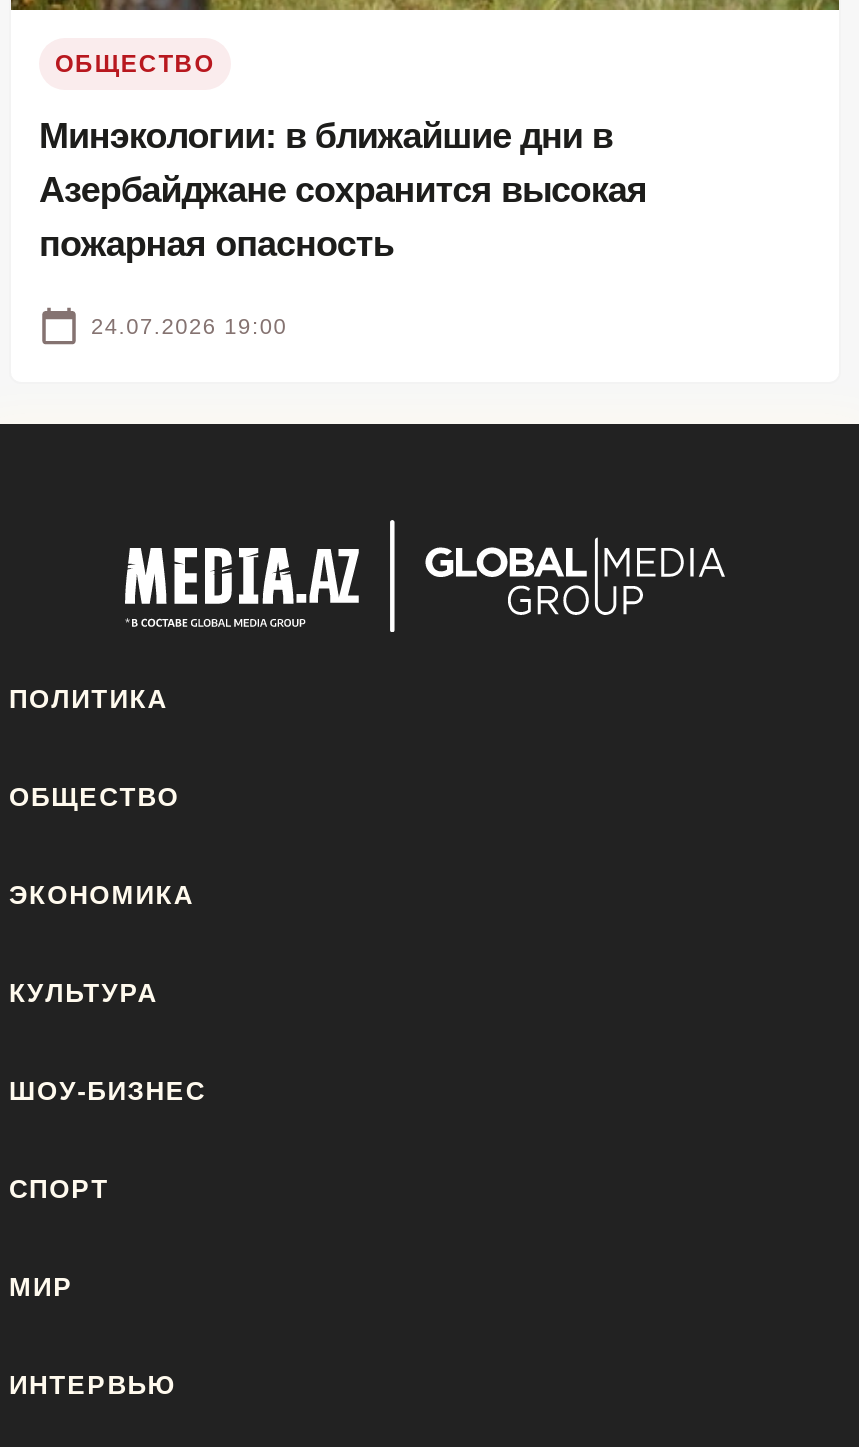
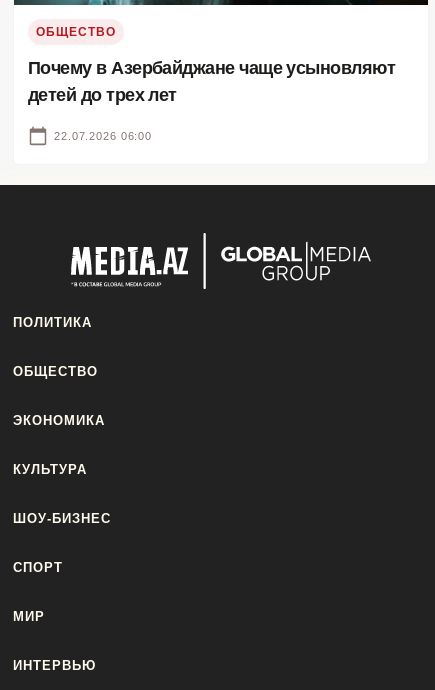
- Минэкологии: в ближайшие дни в
- Азербайджане сохранится высокая
- пожарная опасность
+ Почему в Азербайджане чаще усыновляют
+ детей до трех лет

- 24.07.2026 19:00
+ 22.07.2026 06:00
